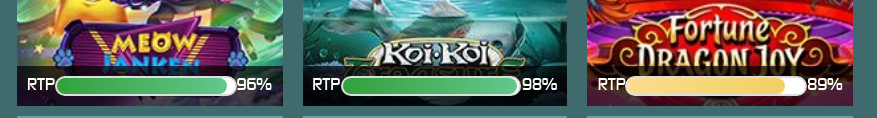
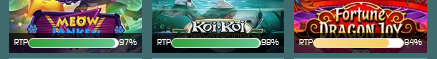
- 96% RTP
+ 97% RTP

- 89%
+ 84%
